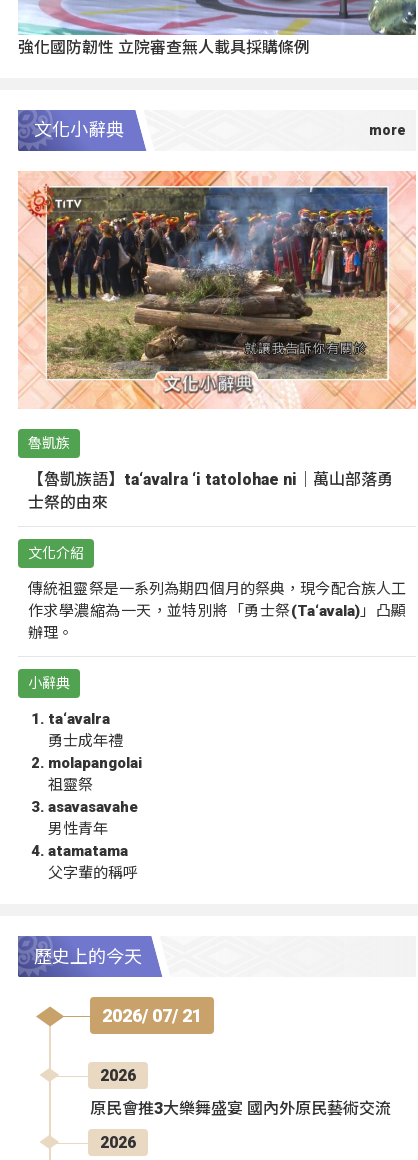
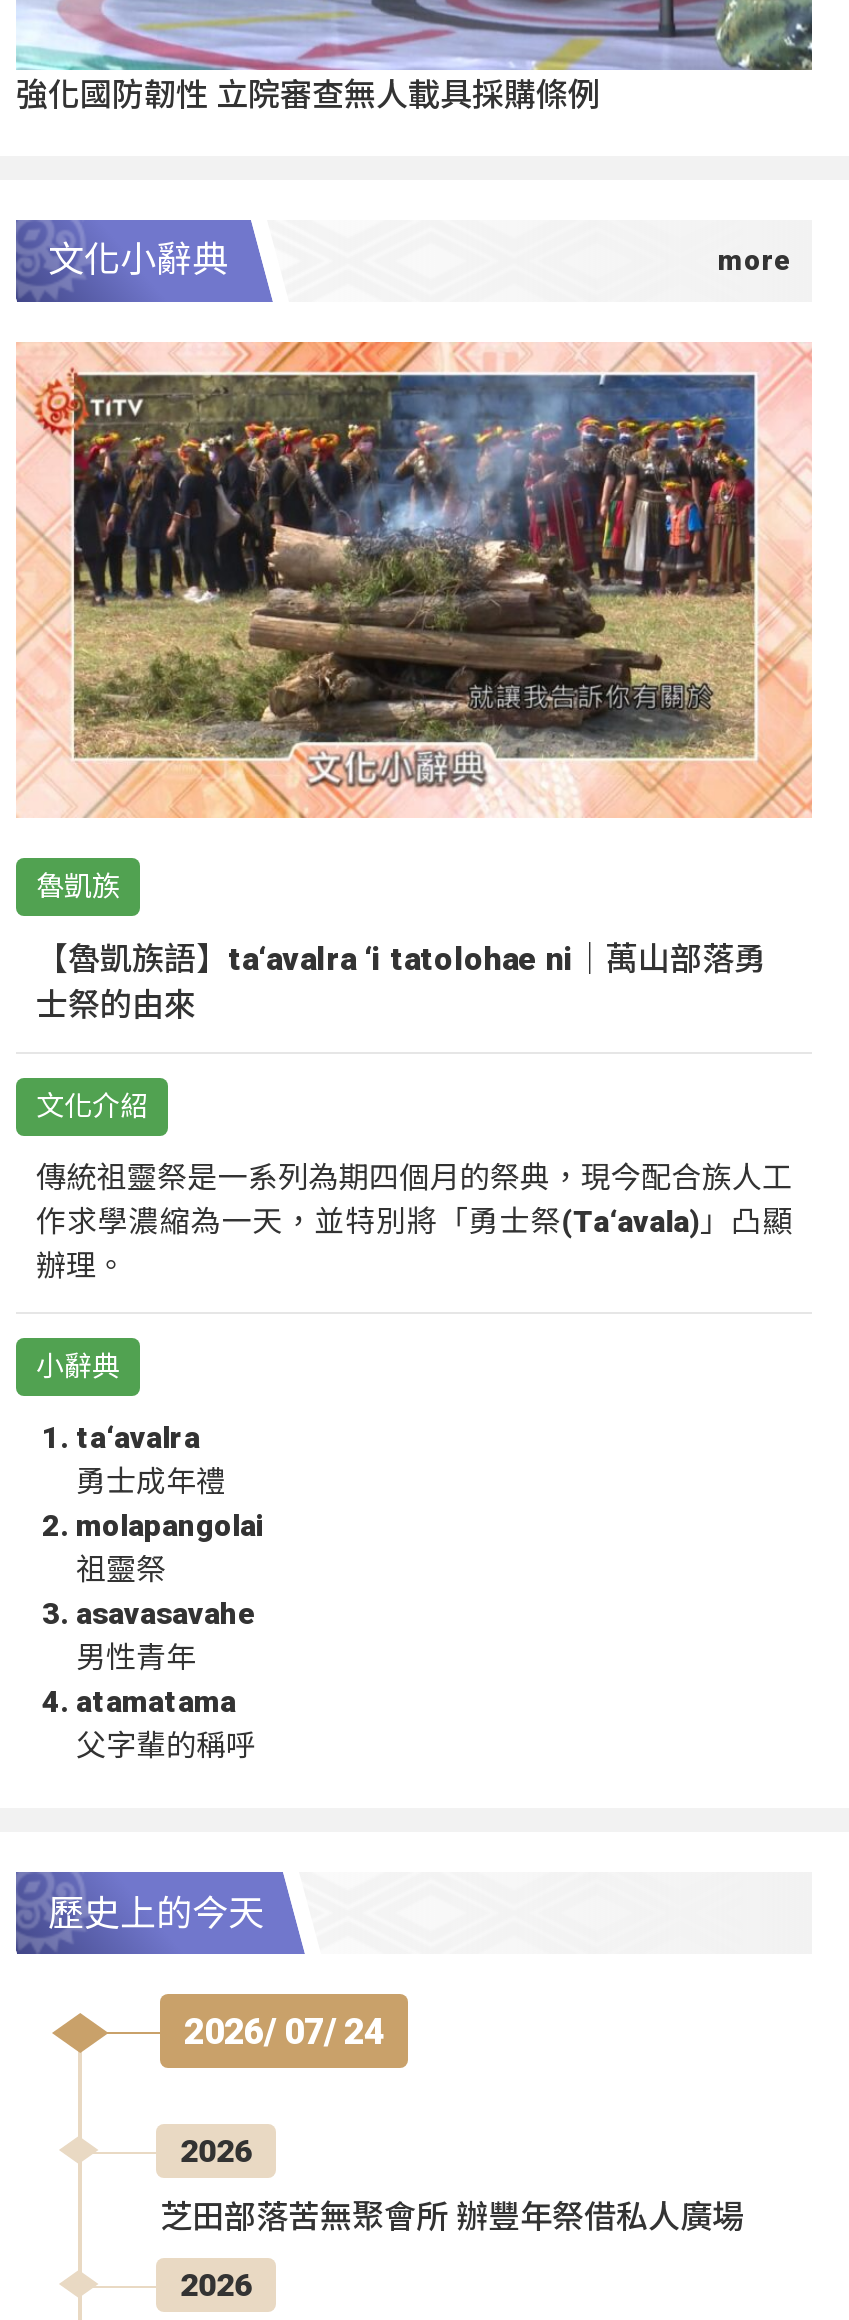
- 2026/ 07/ 21
+ 2026/ 07/ 24

- 原民會推3大樂舞盛宴 國內外原民藝術交流
+ 芝田部落苦無聚會所 辦豐年祭借私人廣場
